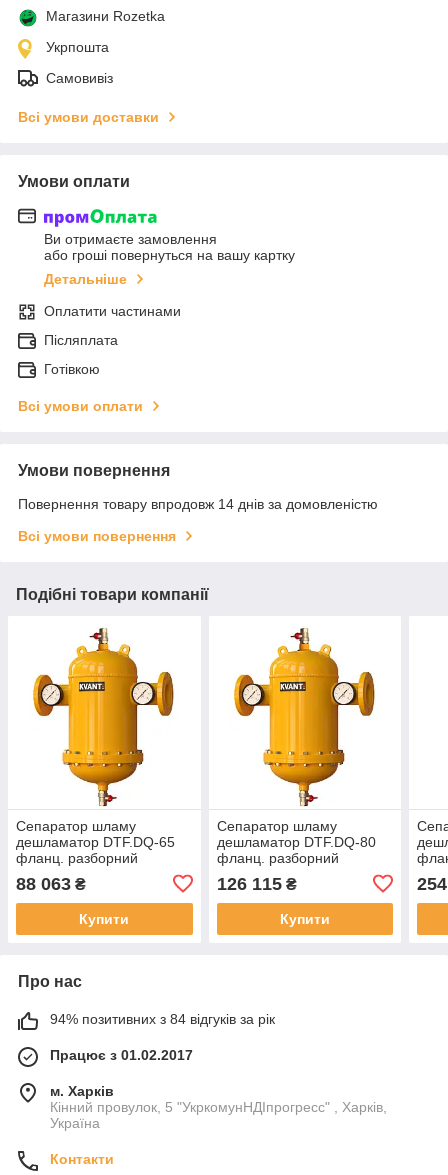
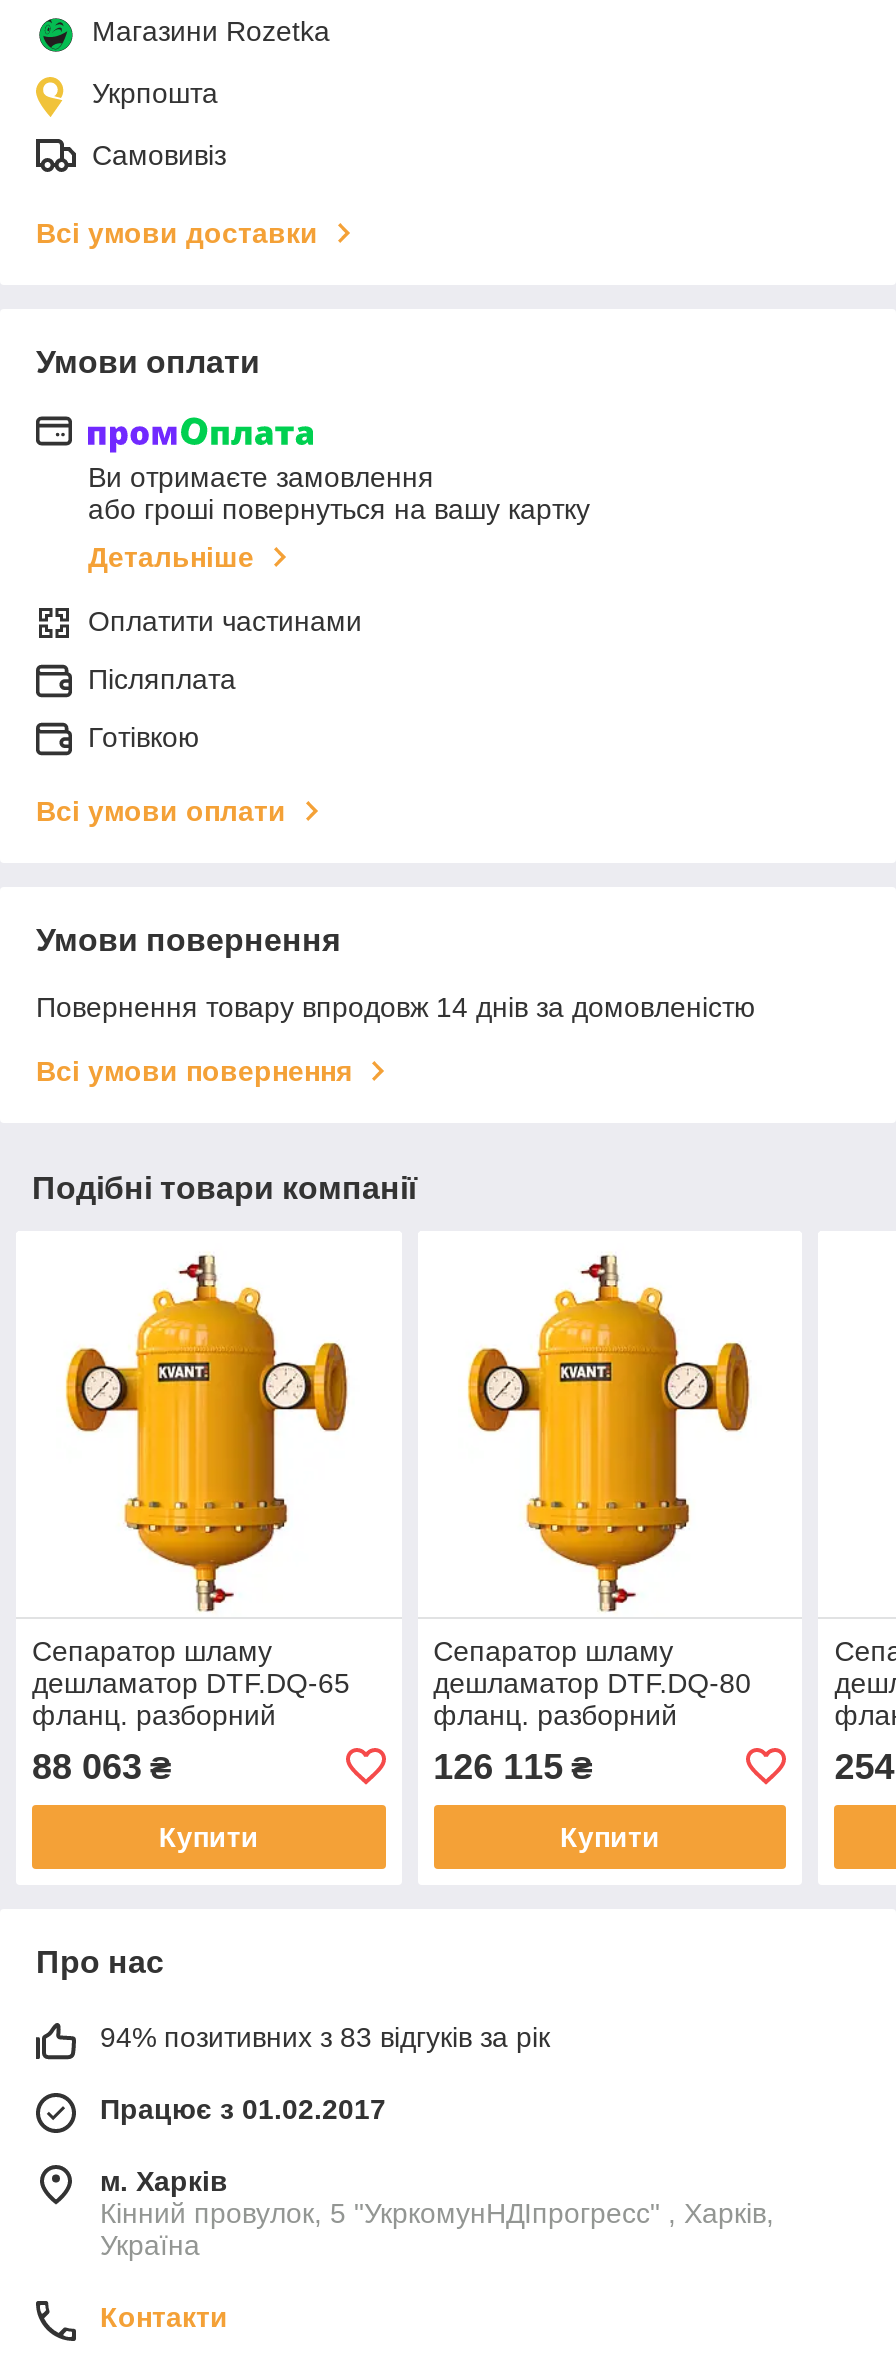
- 94% позитивних з 84 відгуків за рік
+ 94% позитивних з 83 відгуків за рік
